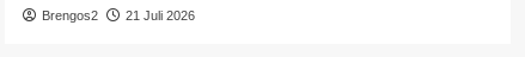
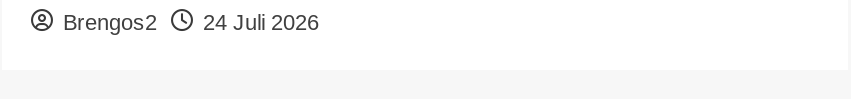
- Brengos2 21 Juli 2026
+ Brengos2 24 Juli 2026
